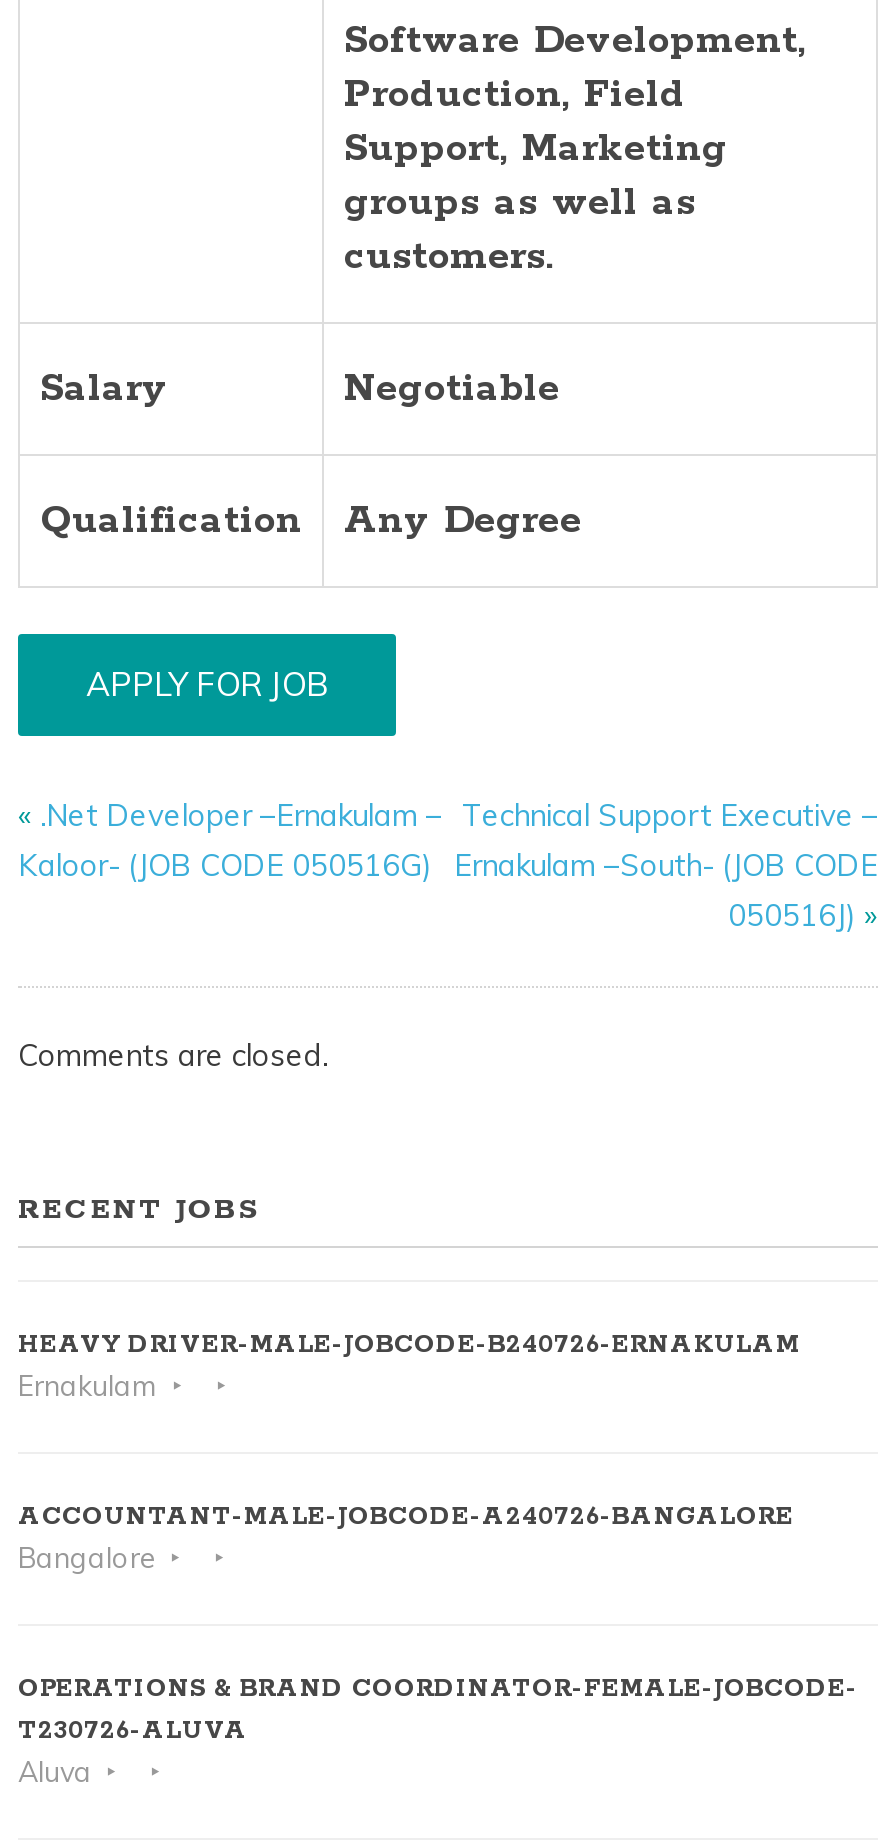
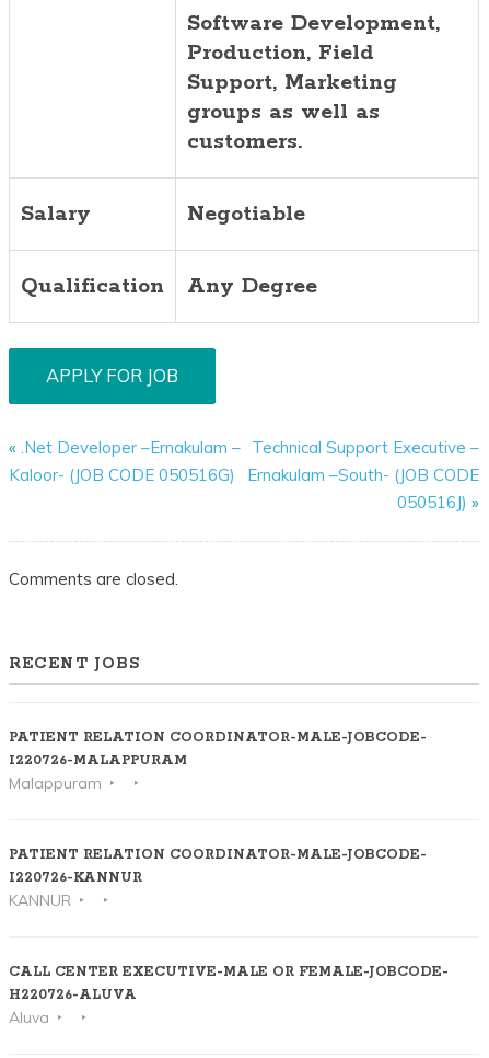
- HEAVY DRIVER-MALE-JOBCODE-B240726-ERNAKULAM
- Ernakulam
+ PATIENT RELATION COORDINATOR-MALE-JOBCODE-
+ I220726-MALAPPURAM
+ Malappuram

- ACCOUNTANT-MALE-JOBCODE-A240726-BANGALORE
- Bangalore
+ PATIENT RELATION COORDINATOR-MALE-JOBCODE-
+ I220726-KANNUR
+ KANNUR

- OPERATIONS & BRAND COORDINATOR-FEMALE-JOBCODE-
- T230726-ALUVA
+ CALL CENTER EXECUTIVE-MALE OR FEMALE-JOBCODE-
+ H220726-ALUVA
